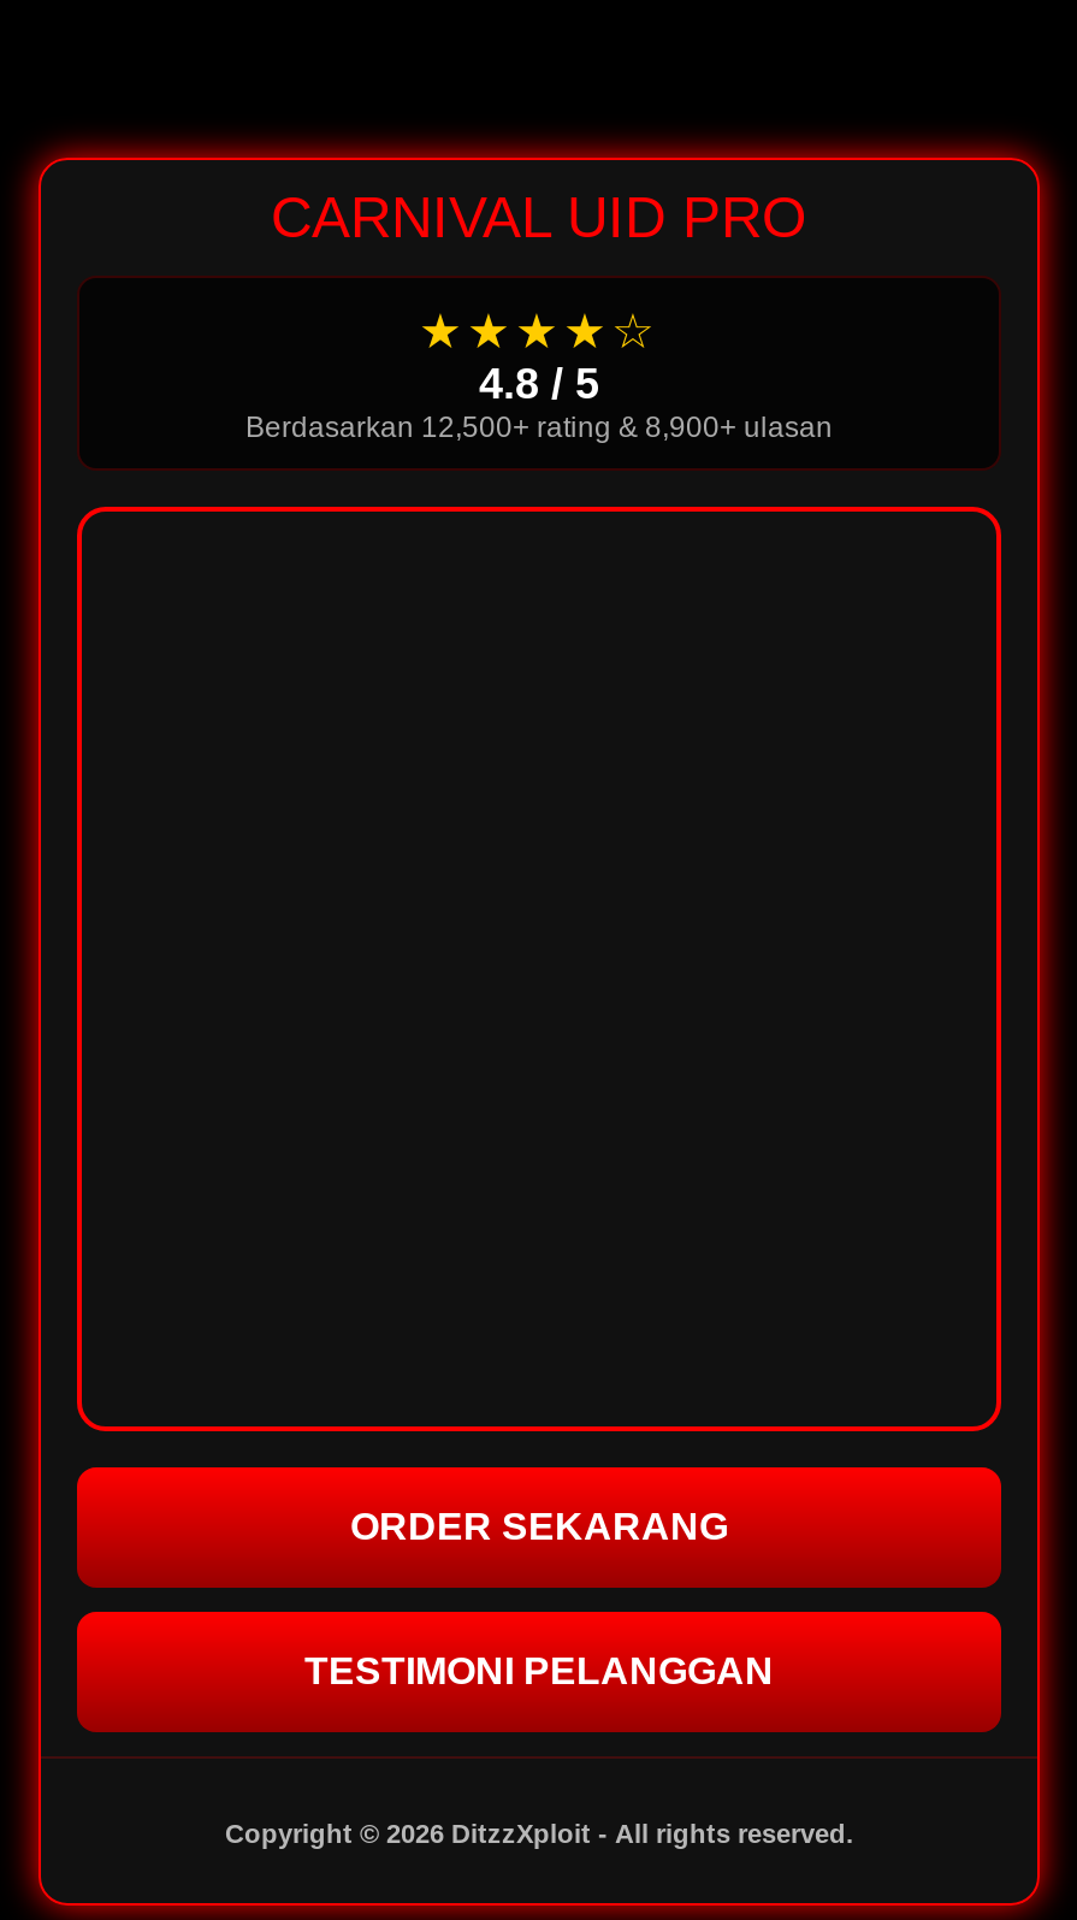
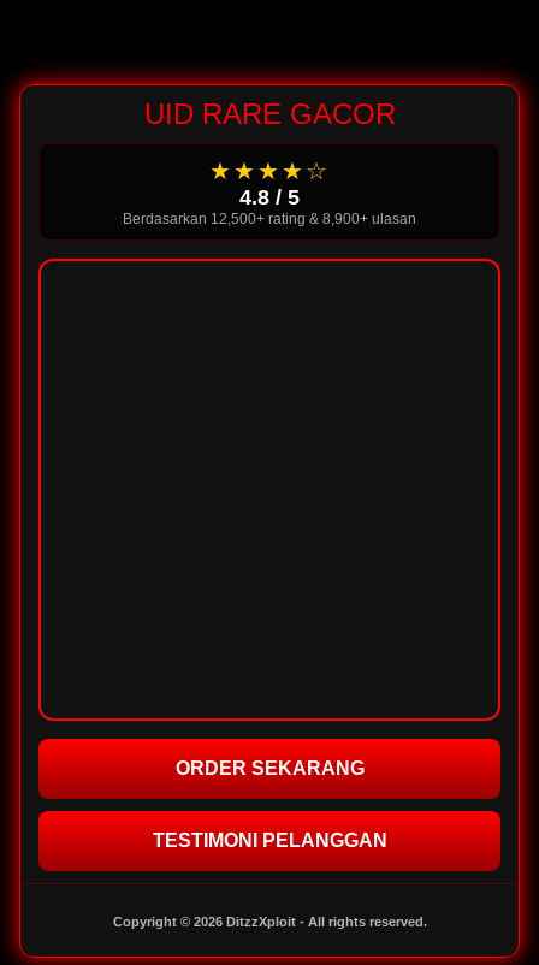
- CARNIVAL UID PRO
+ UID RARE GACOR
